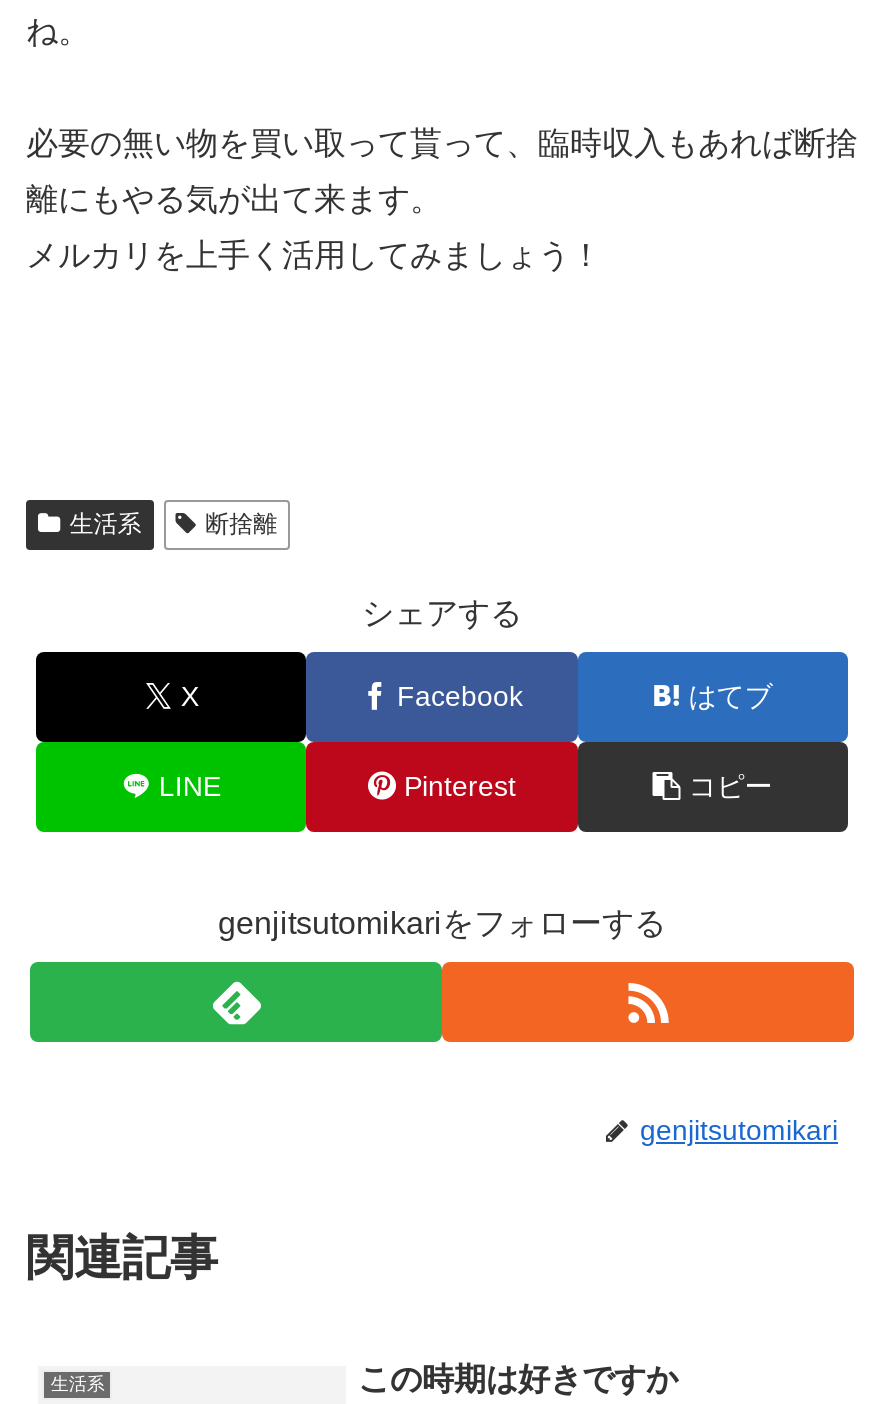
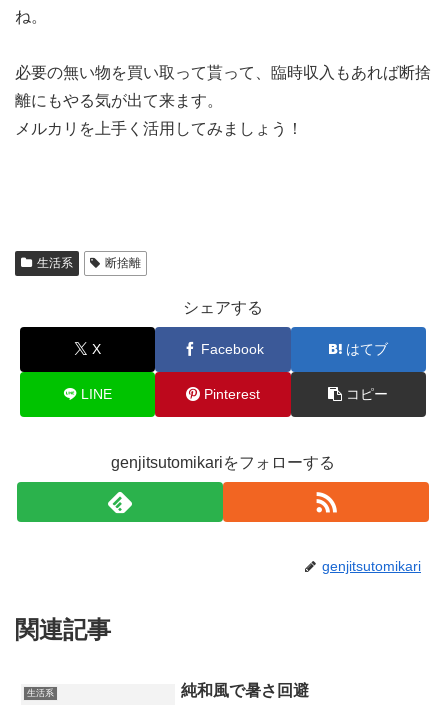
- この時期は好きですか
+ 純和風で暑さ回避
